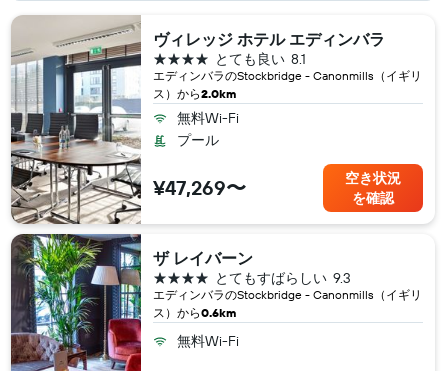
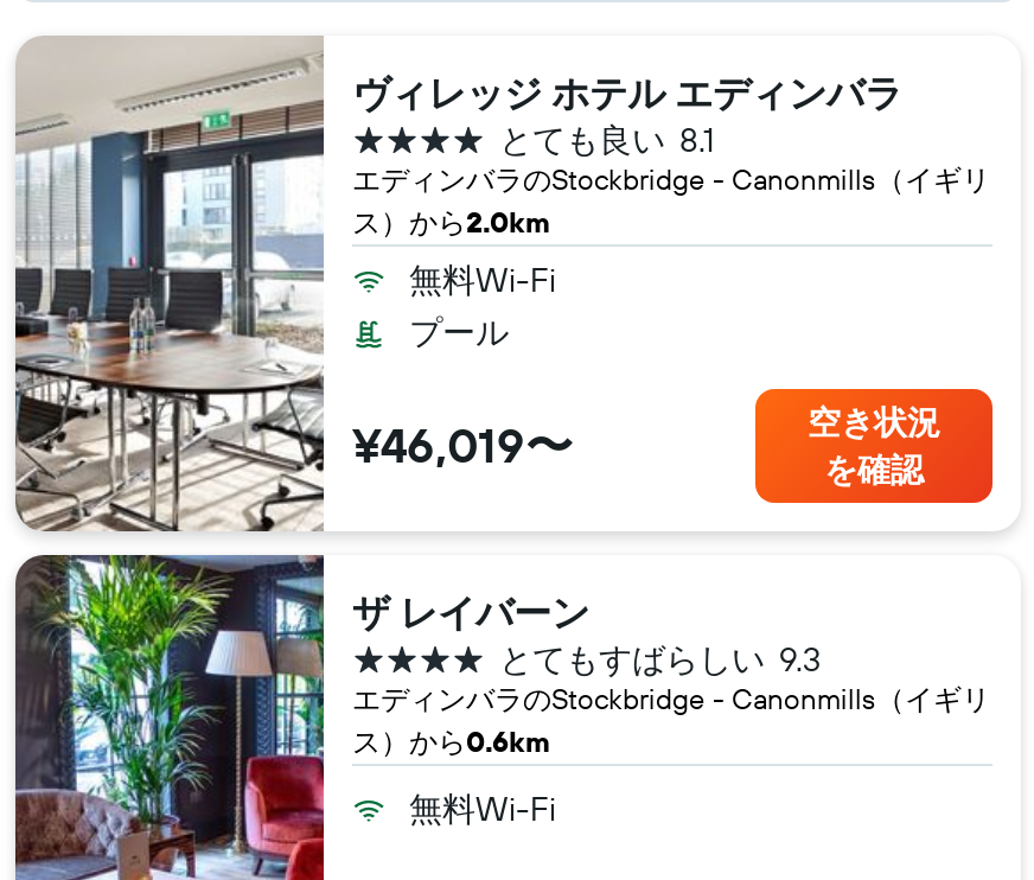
- ¥47,269〜
+ ¥46,019〜
